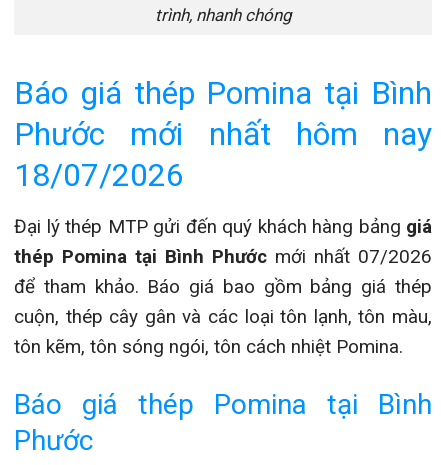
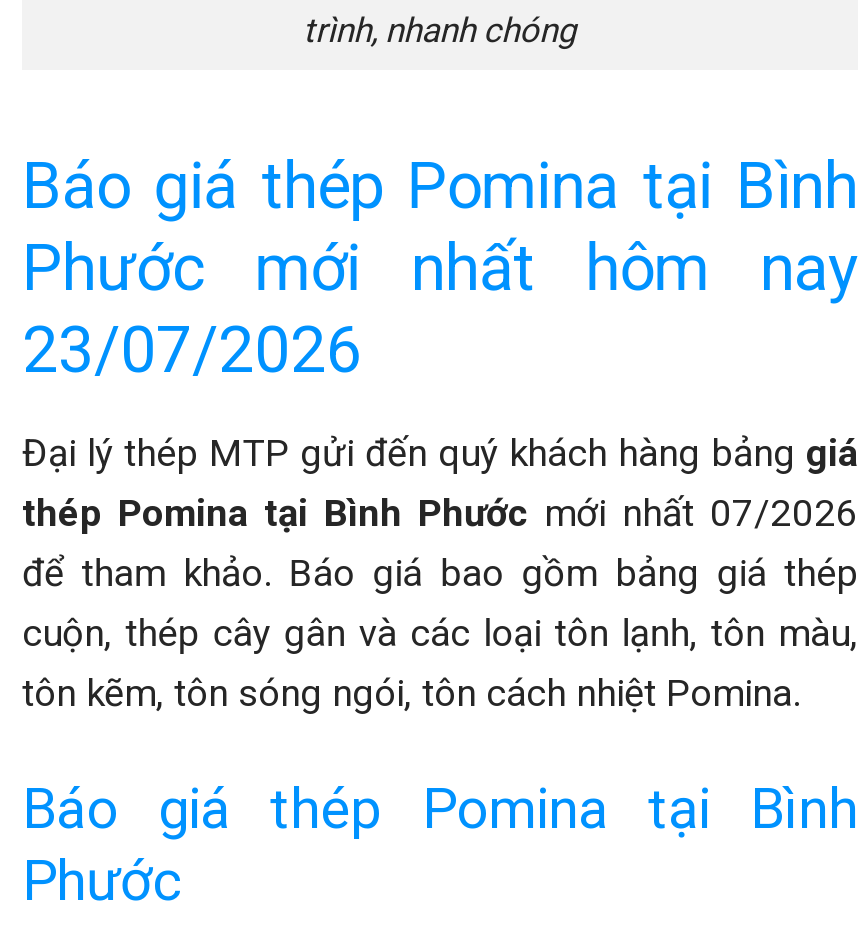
- 18/07/2026
+ 23/07/2026
